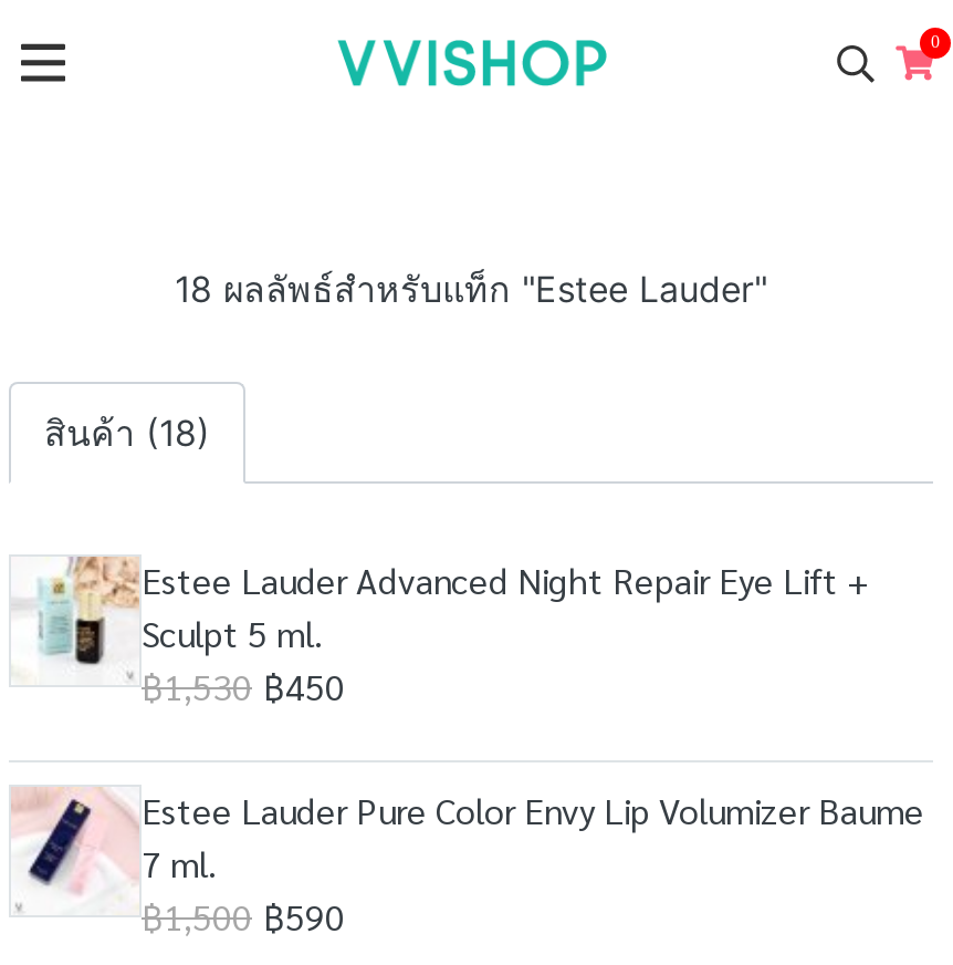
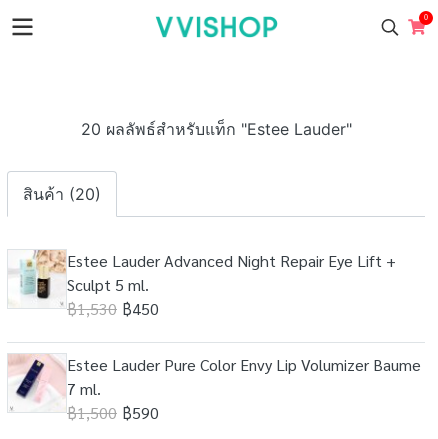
- 18 ผลลัพธ์สำหรับแท็ก "Estee Lauder"
+ 20 ผลลัพธ์สำหรับแท็ก "Estee Lauder"

- สินค้า (18)
+ สินค้า (20)
